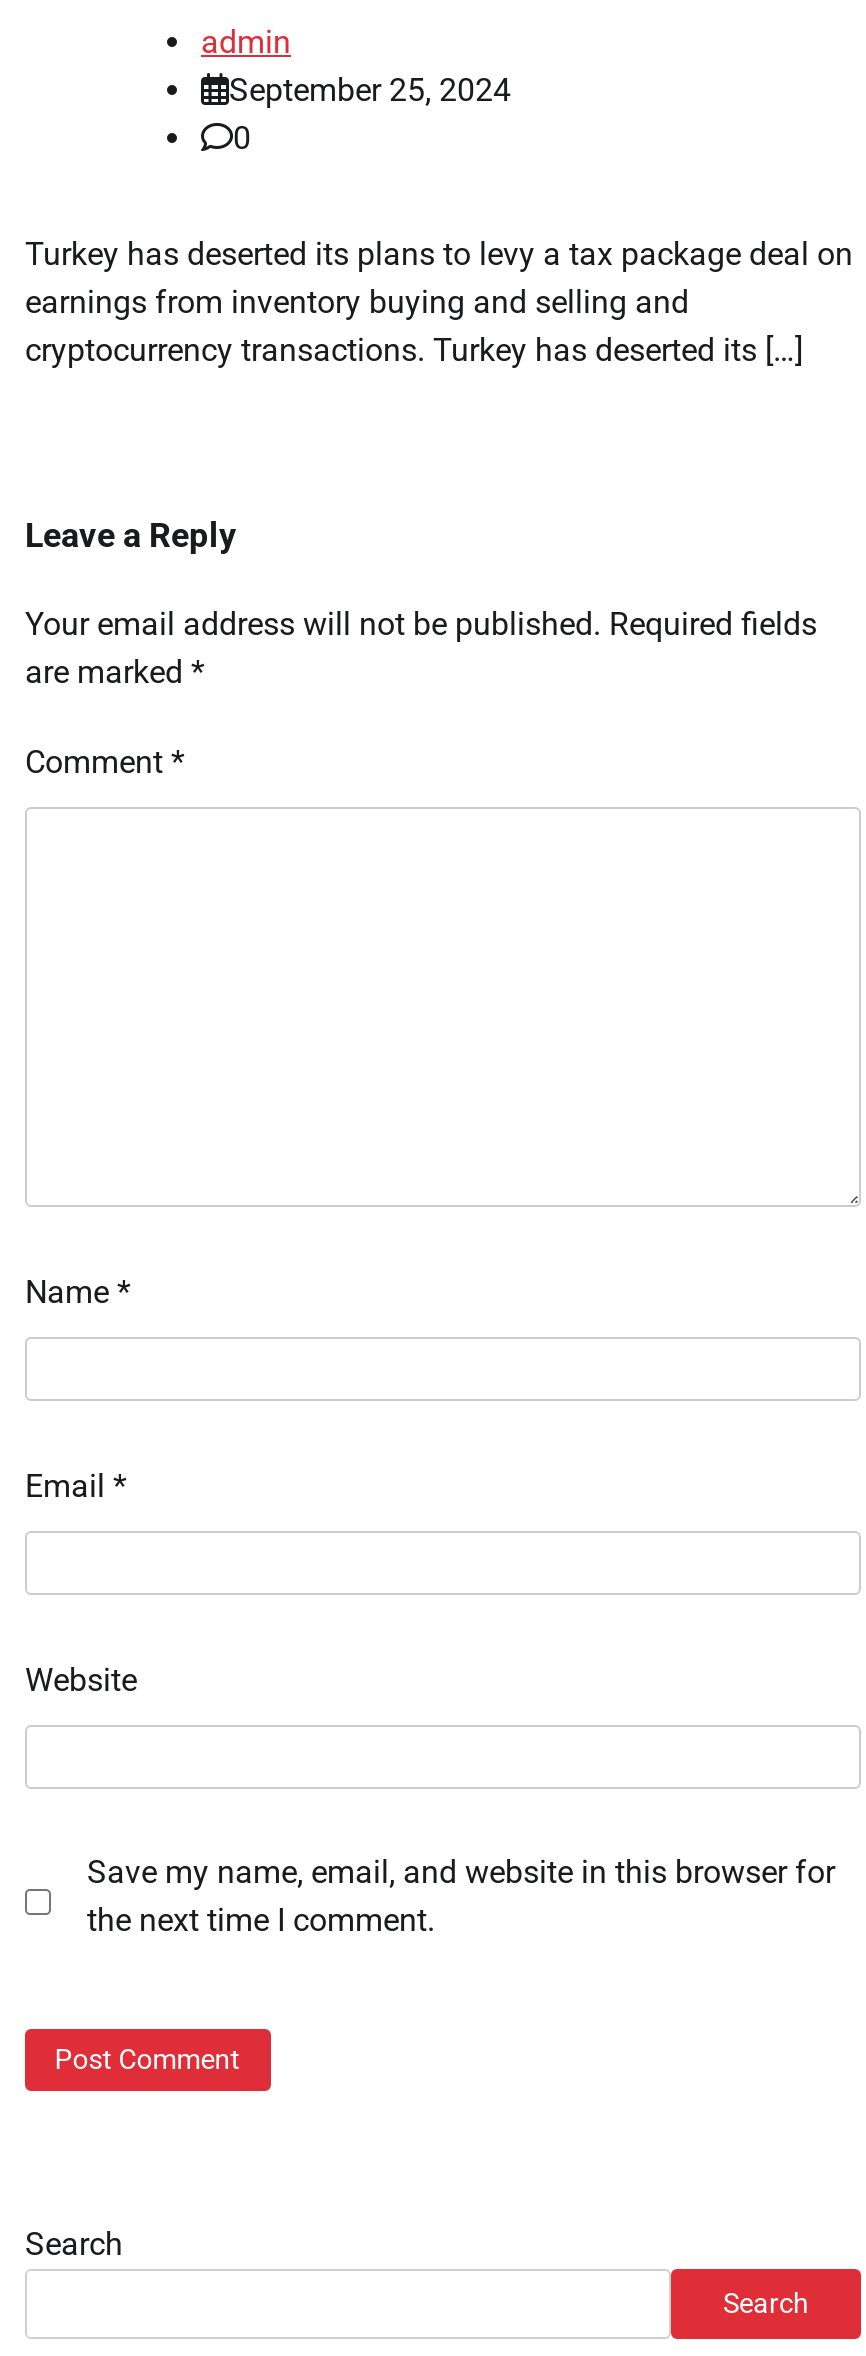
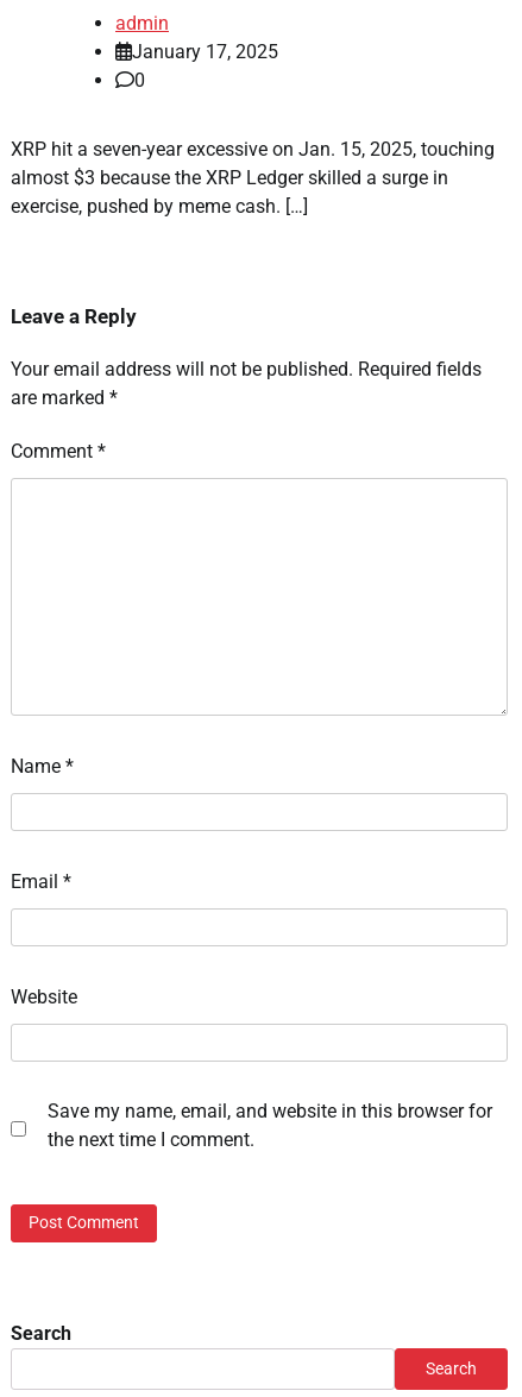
- September 25, 2024
+ January 17, 2025

- Turkey has deserted its plans to levy a tax package deal on
- earnings from inventory buying and selling and
- cryptocurrency transactions. Turkey has deserted its […]
+ XRP hit a seven-year excessive on Jan. 15, 2025, touching
+ almost $3 because the XRP Ledger skilled a surge in
+ exercise, pushed by meme cash. […]
